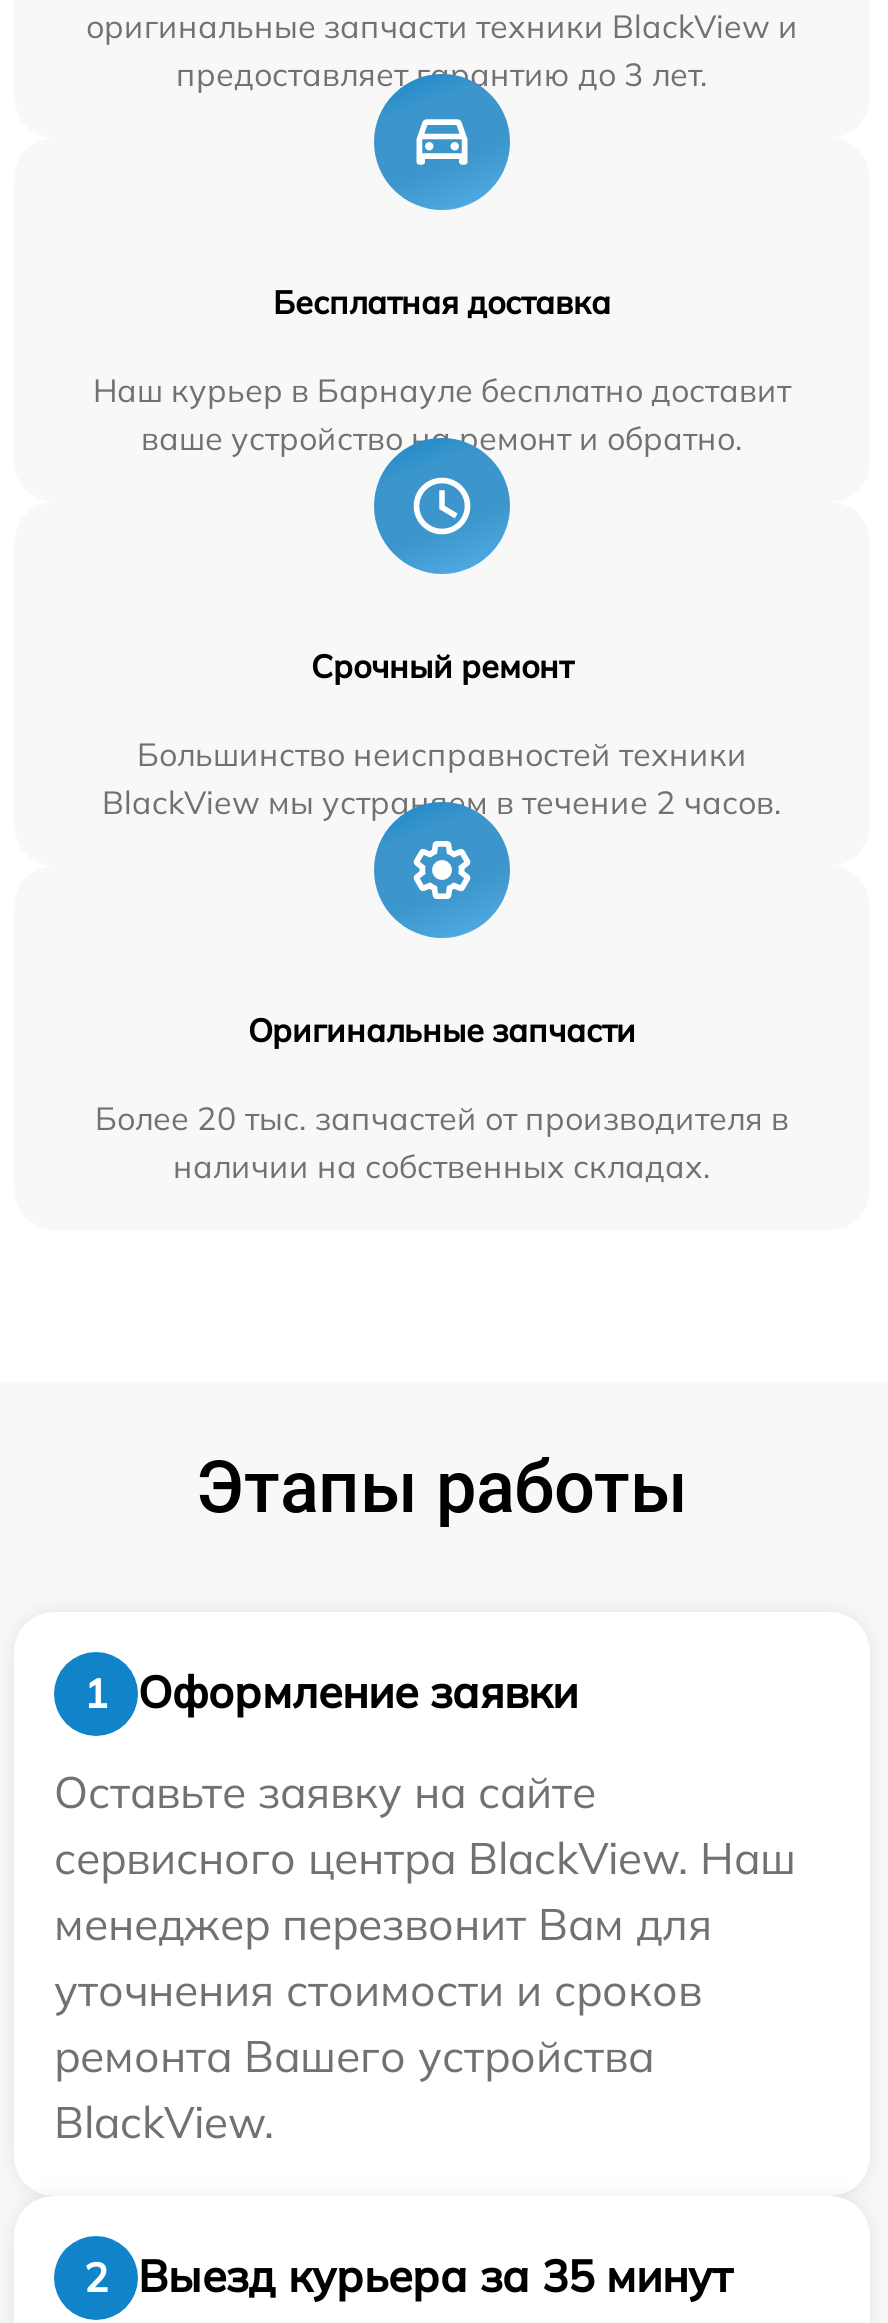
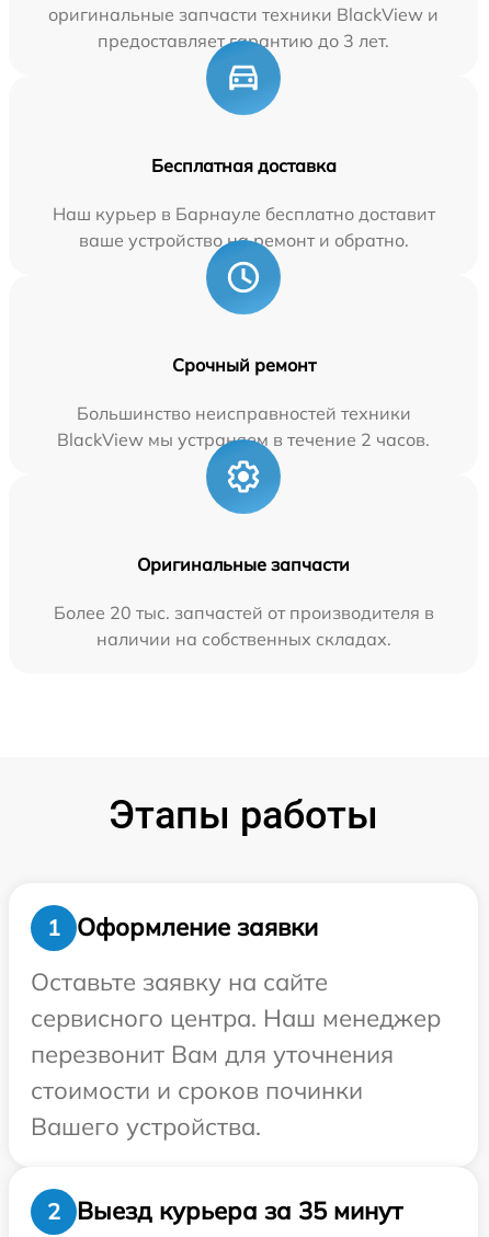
- сервисного центра BlackView. Наш
- менеджер перезвонит Вам для
- уточнения стоимости и сроков
- ремонта Вашего устройства
- BlackView.
+ сервисного центра. Наш менеджер
+ перезвонит Вам для уточнения
+ стоимости и сроков починки
+ Вашего устройства.
